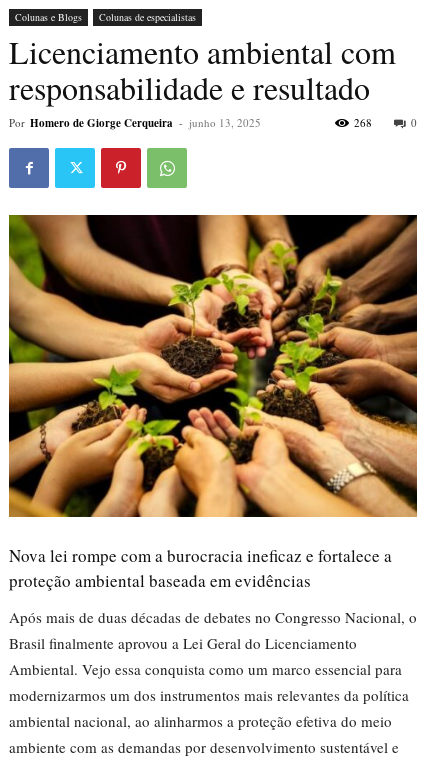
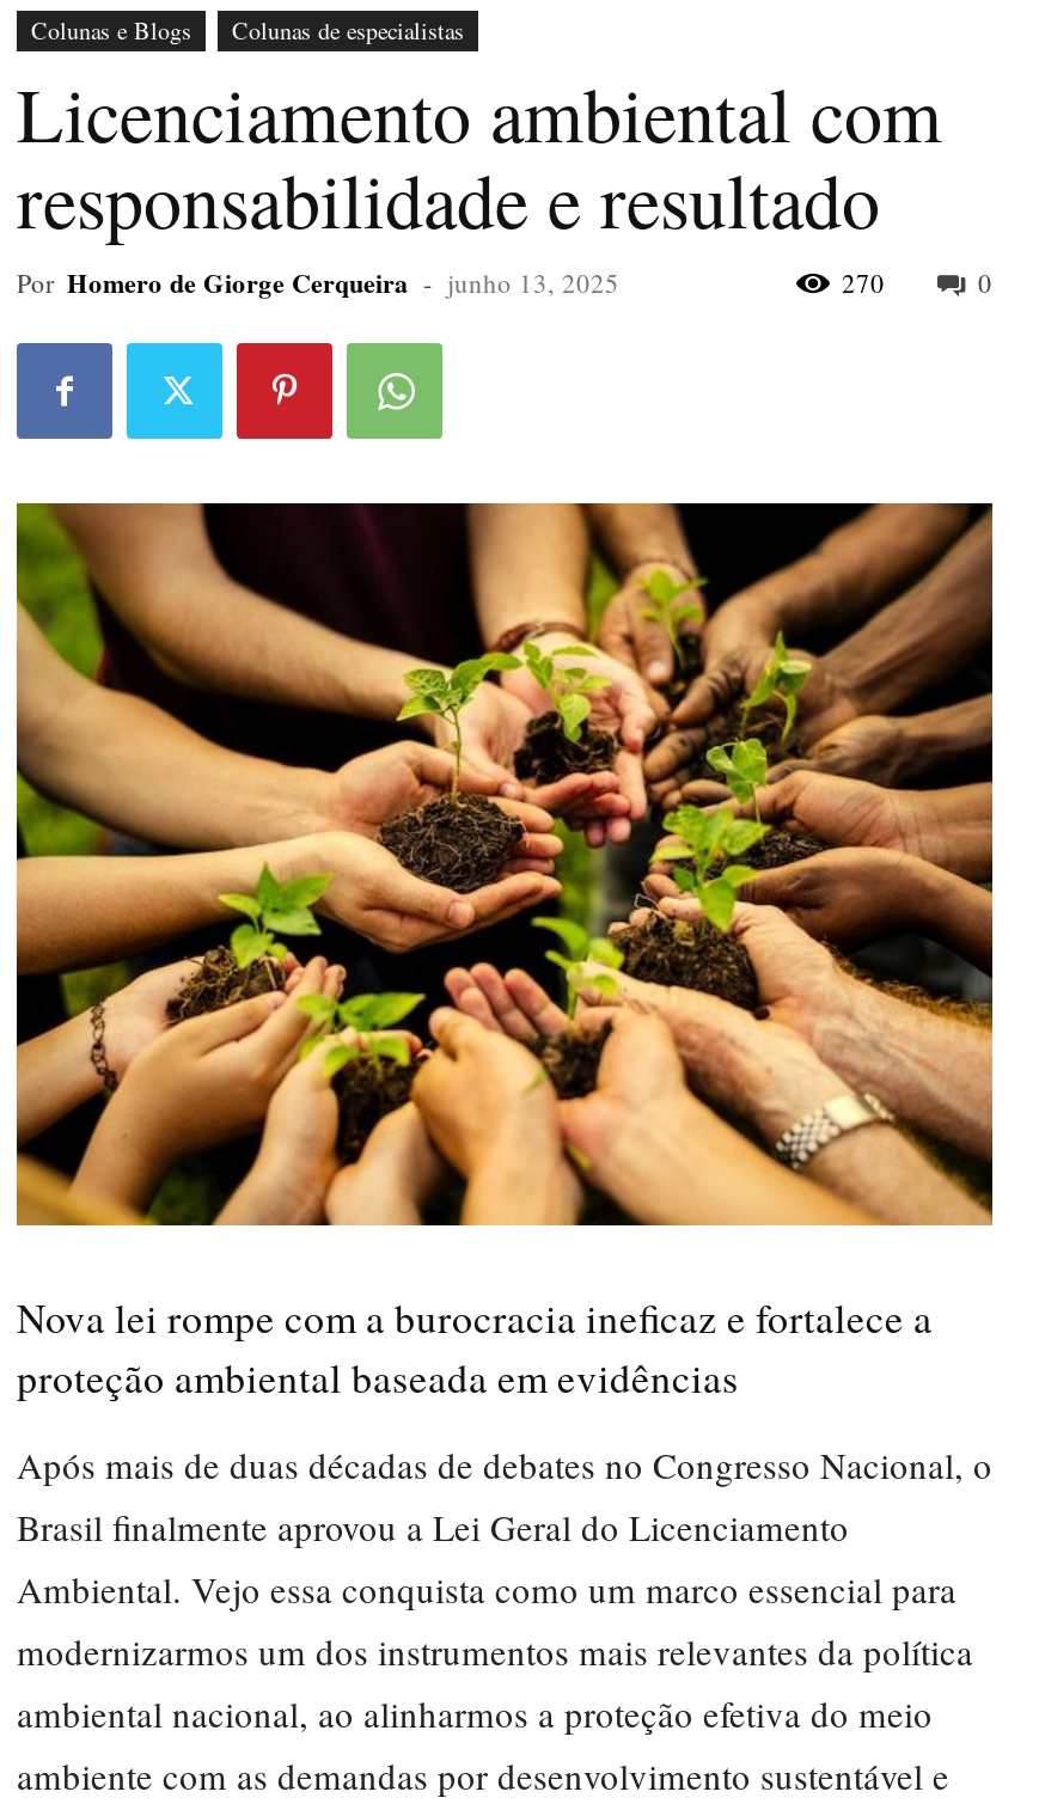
- 268
+ 270
